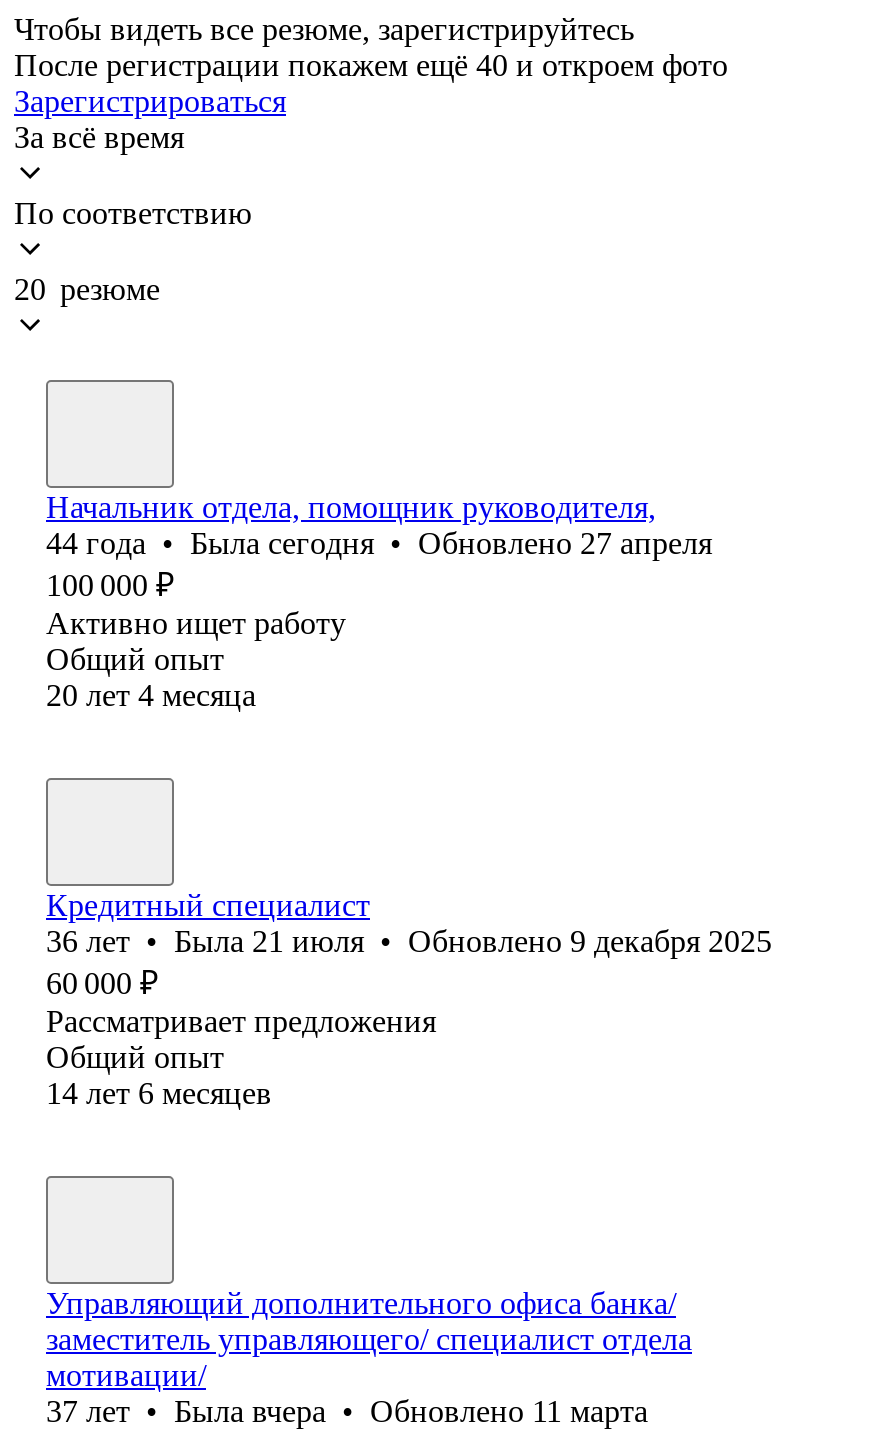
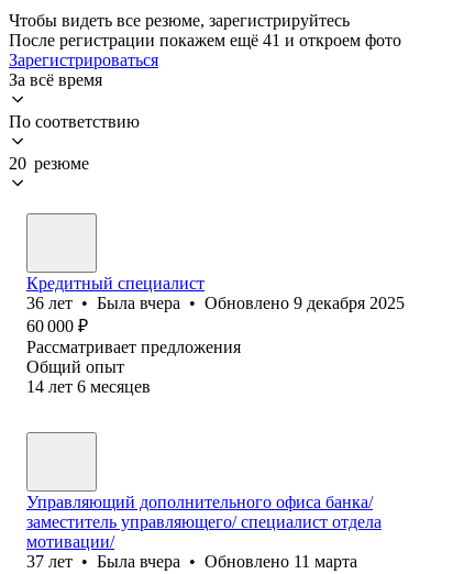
- После регистрации покажем ещё 40 и откроем фото
+ После регистрации покажем ещё 41 и откроем фото

- Начальник отдела, помощник руководителя,
- 44 года • Была сегодня • Обновлено 27 апреля
- 100 000 ₽
- Активно ищет работу
- Общий опыт
- 20 лет 4 месяца

- 36 лет • Была 21 июля • Обновлено 9 декабря 2025
+ 36 лет • Была вчера • Обновлено 9 декабря 2025
